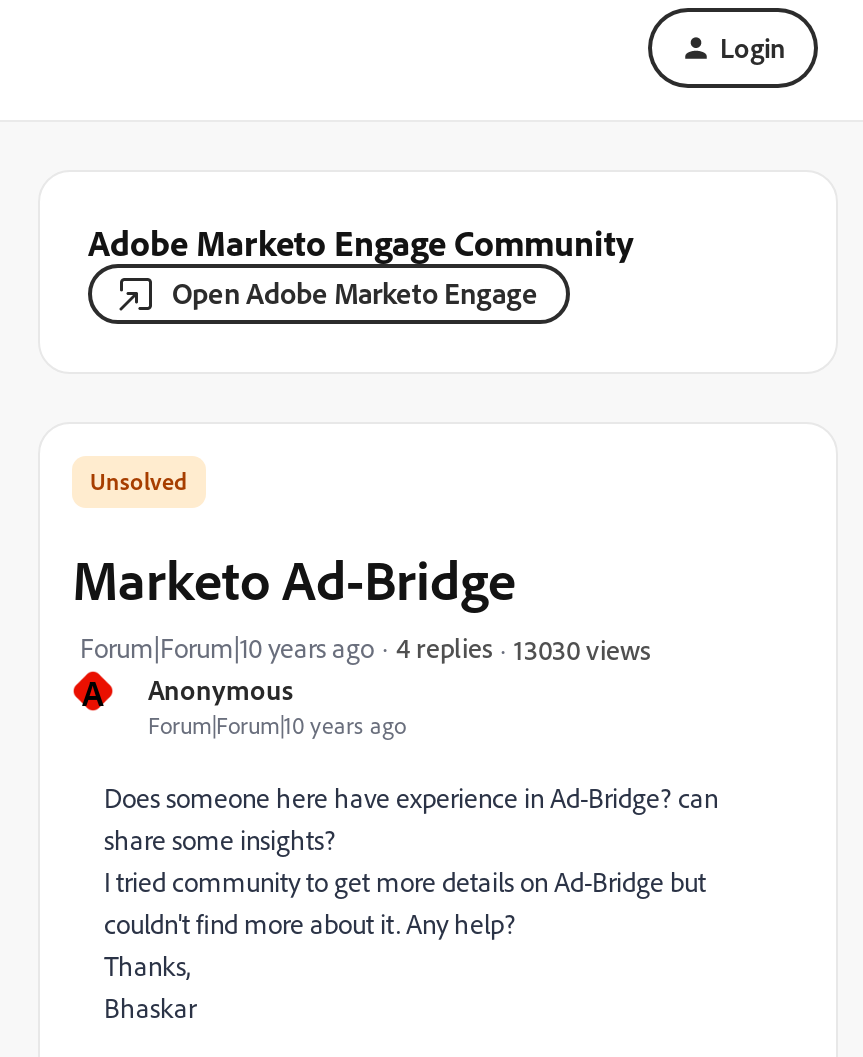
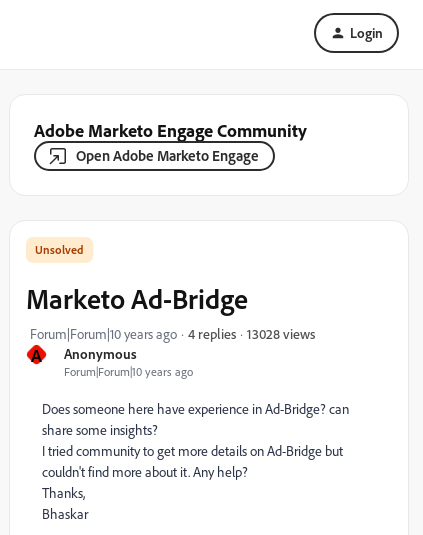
- 13030 views
+ 13028 views
